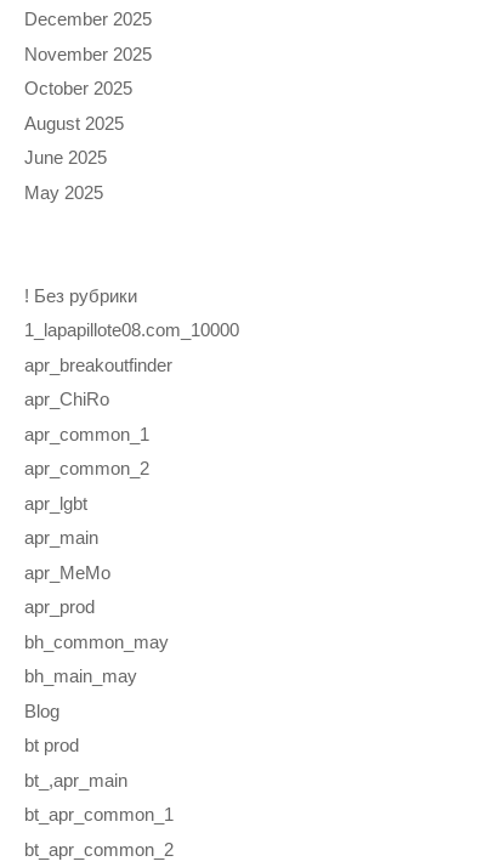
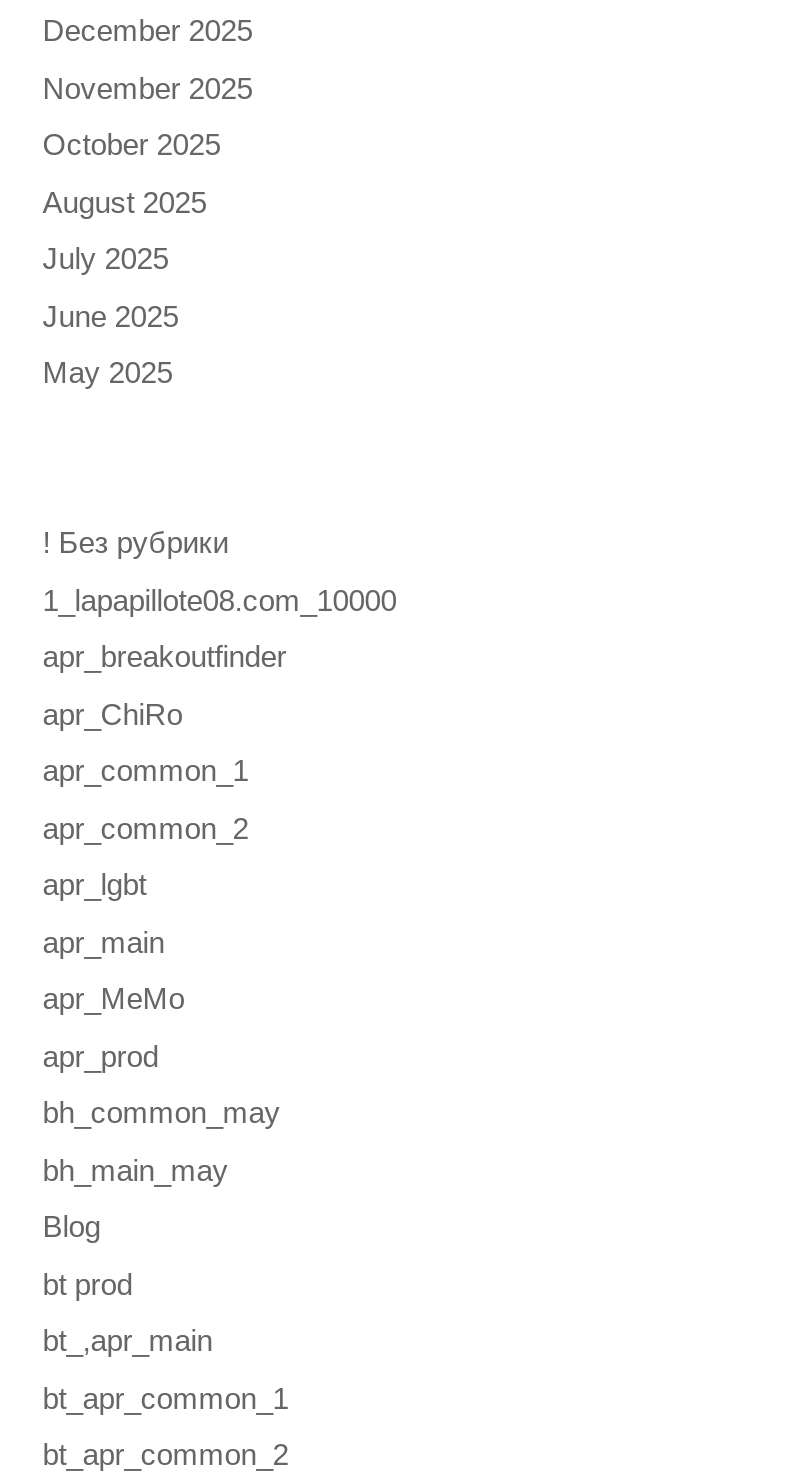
+ July 2025
